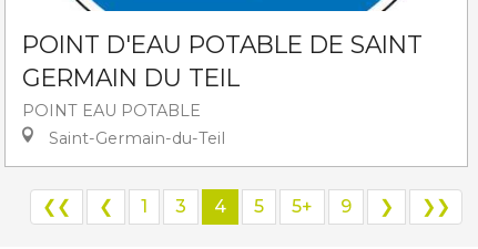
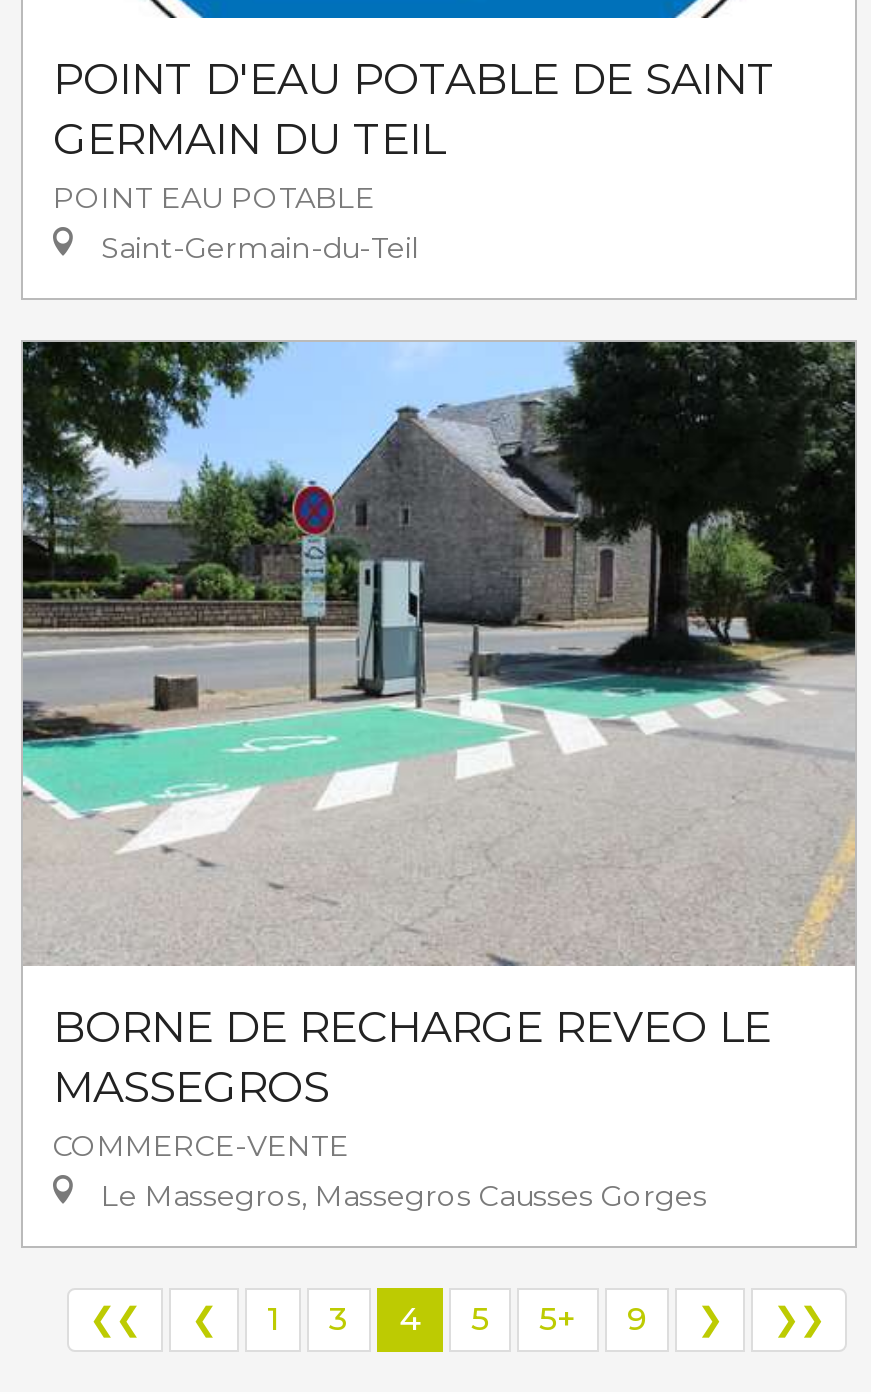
+ [image]
+ BORNE DE RECHARGE REVEO LE
+ MASSEGROS
+ COMMERCE-VENTE
+ Le Massegros, Massegros Causses Gorges
